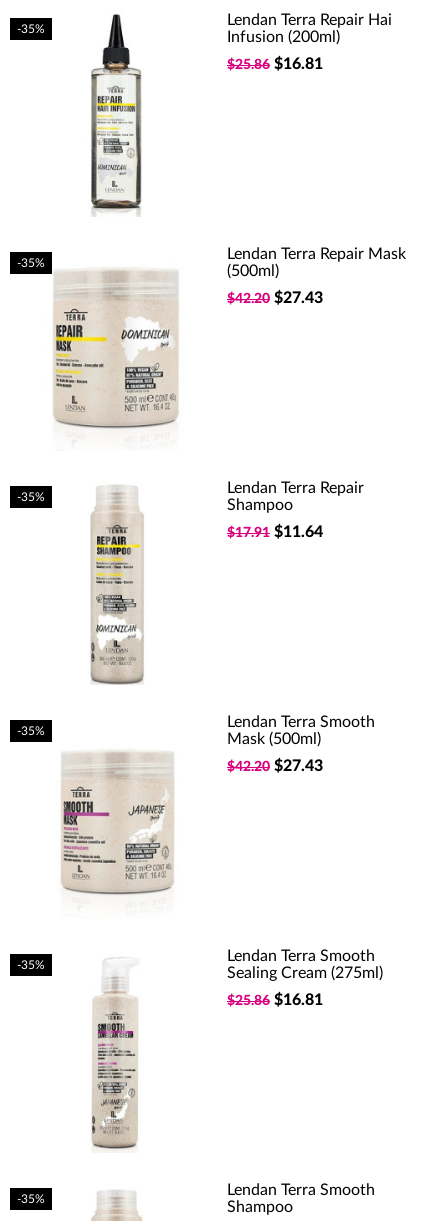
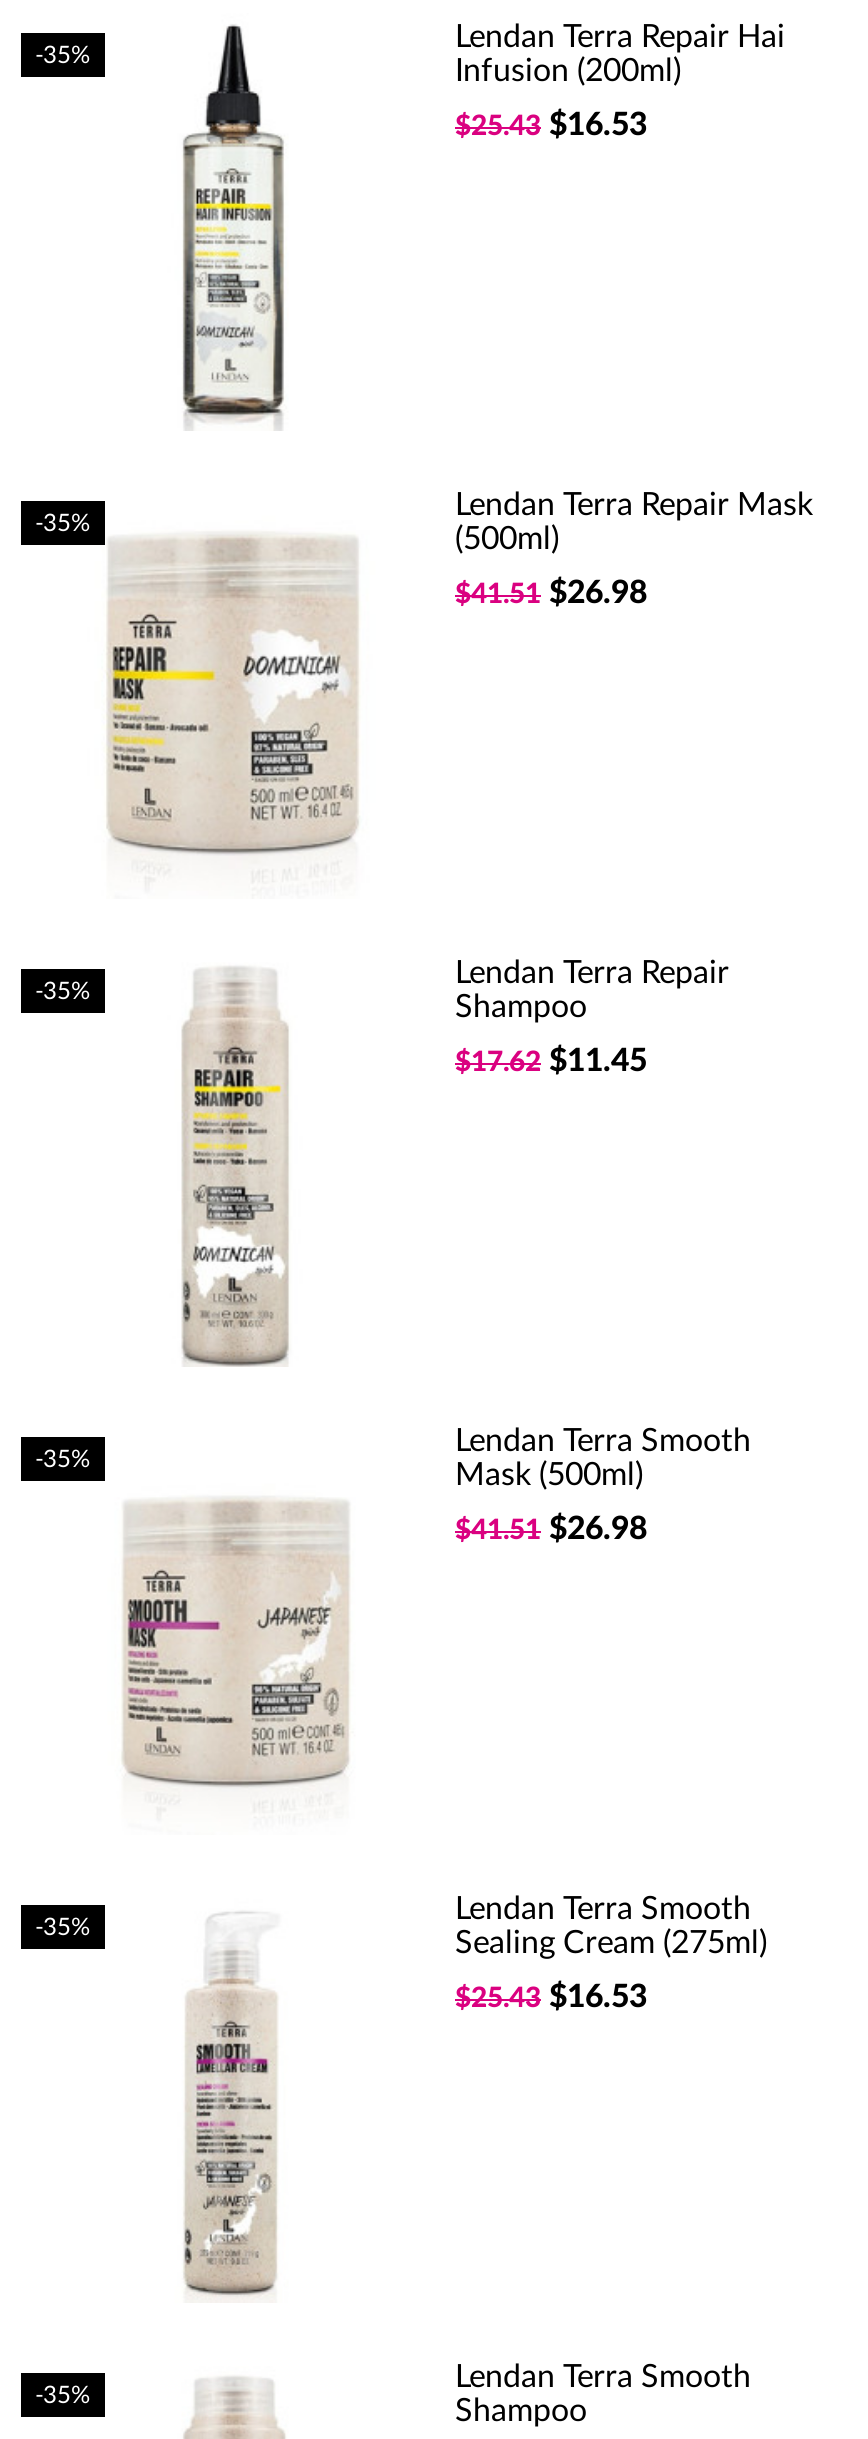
- $25.86 $16.81
+ $25.43 $16.53

- $42.20 $27.43
+ $41.51 $26.98

- $17.91 $11.64
+ $17.62 $11.45

- $42.20 $27.43
+ $41.51 $26.98

- $25.86 $16.81
+ $25.43 $16.53
